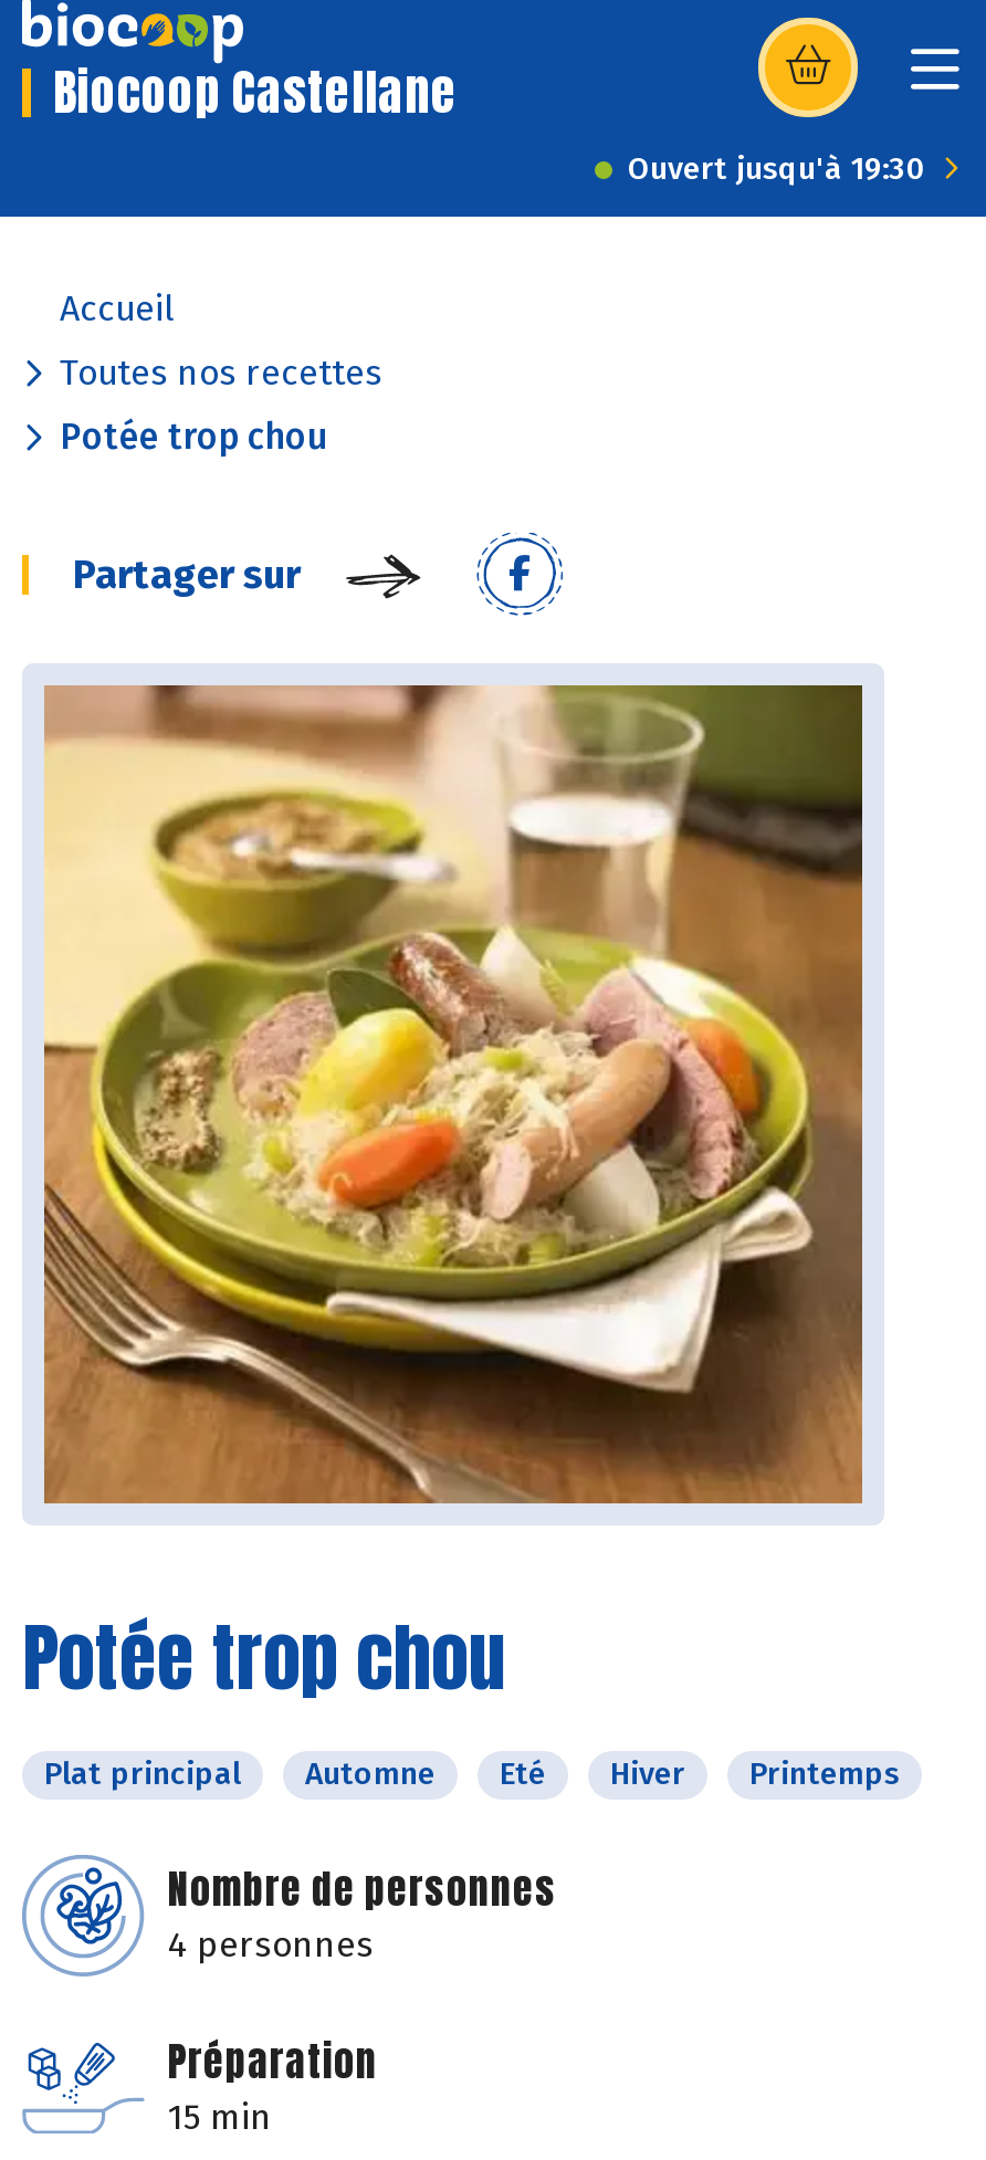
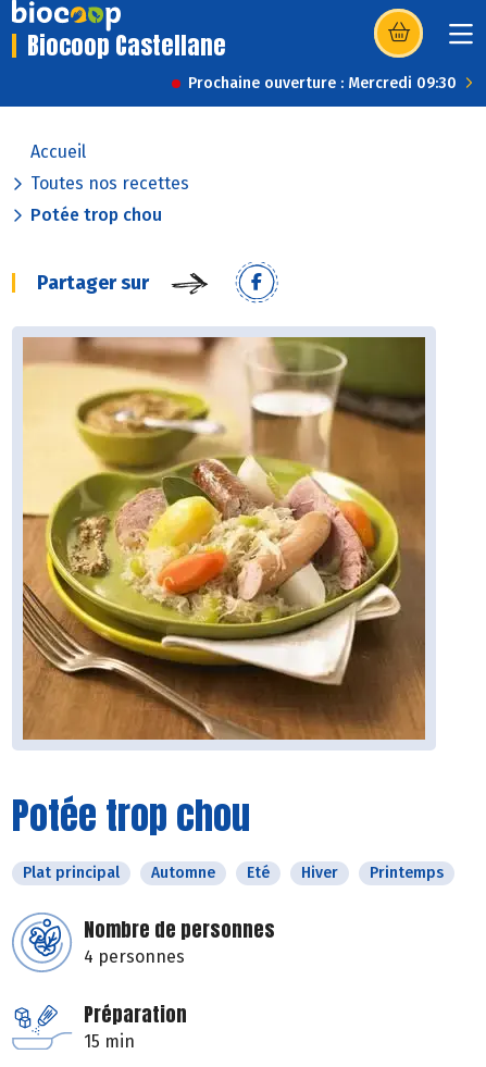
- Ouvert jusqu'à 19:30
+ Prochaine ouverture : Mercredi 09:30
